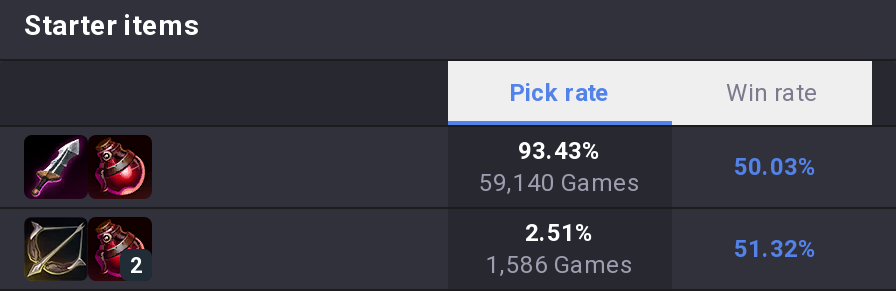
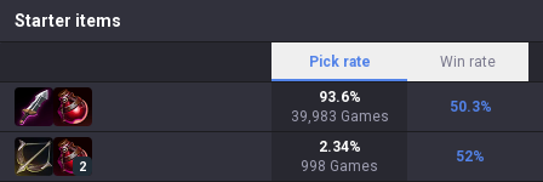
- 93.43%
+ 93.6%

- 50.03%
+ 50.3%

- 59,140 Games
+ 39,983 Games

- 2.51%
+ 2.34%

- 51.32%
+ 52%

- 1,586 Games
+ 998 Games
